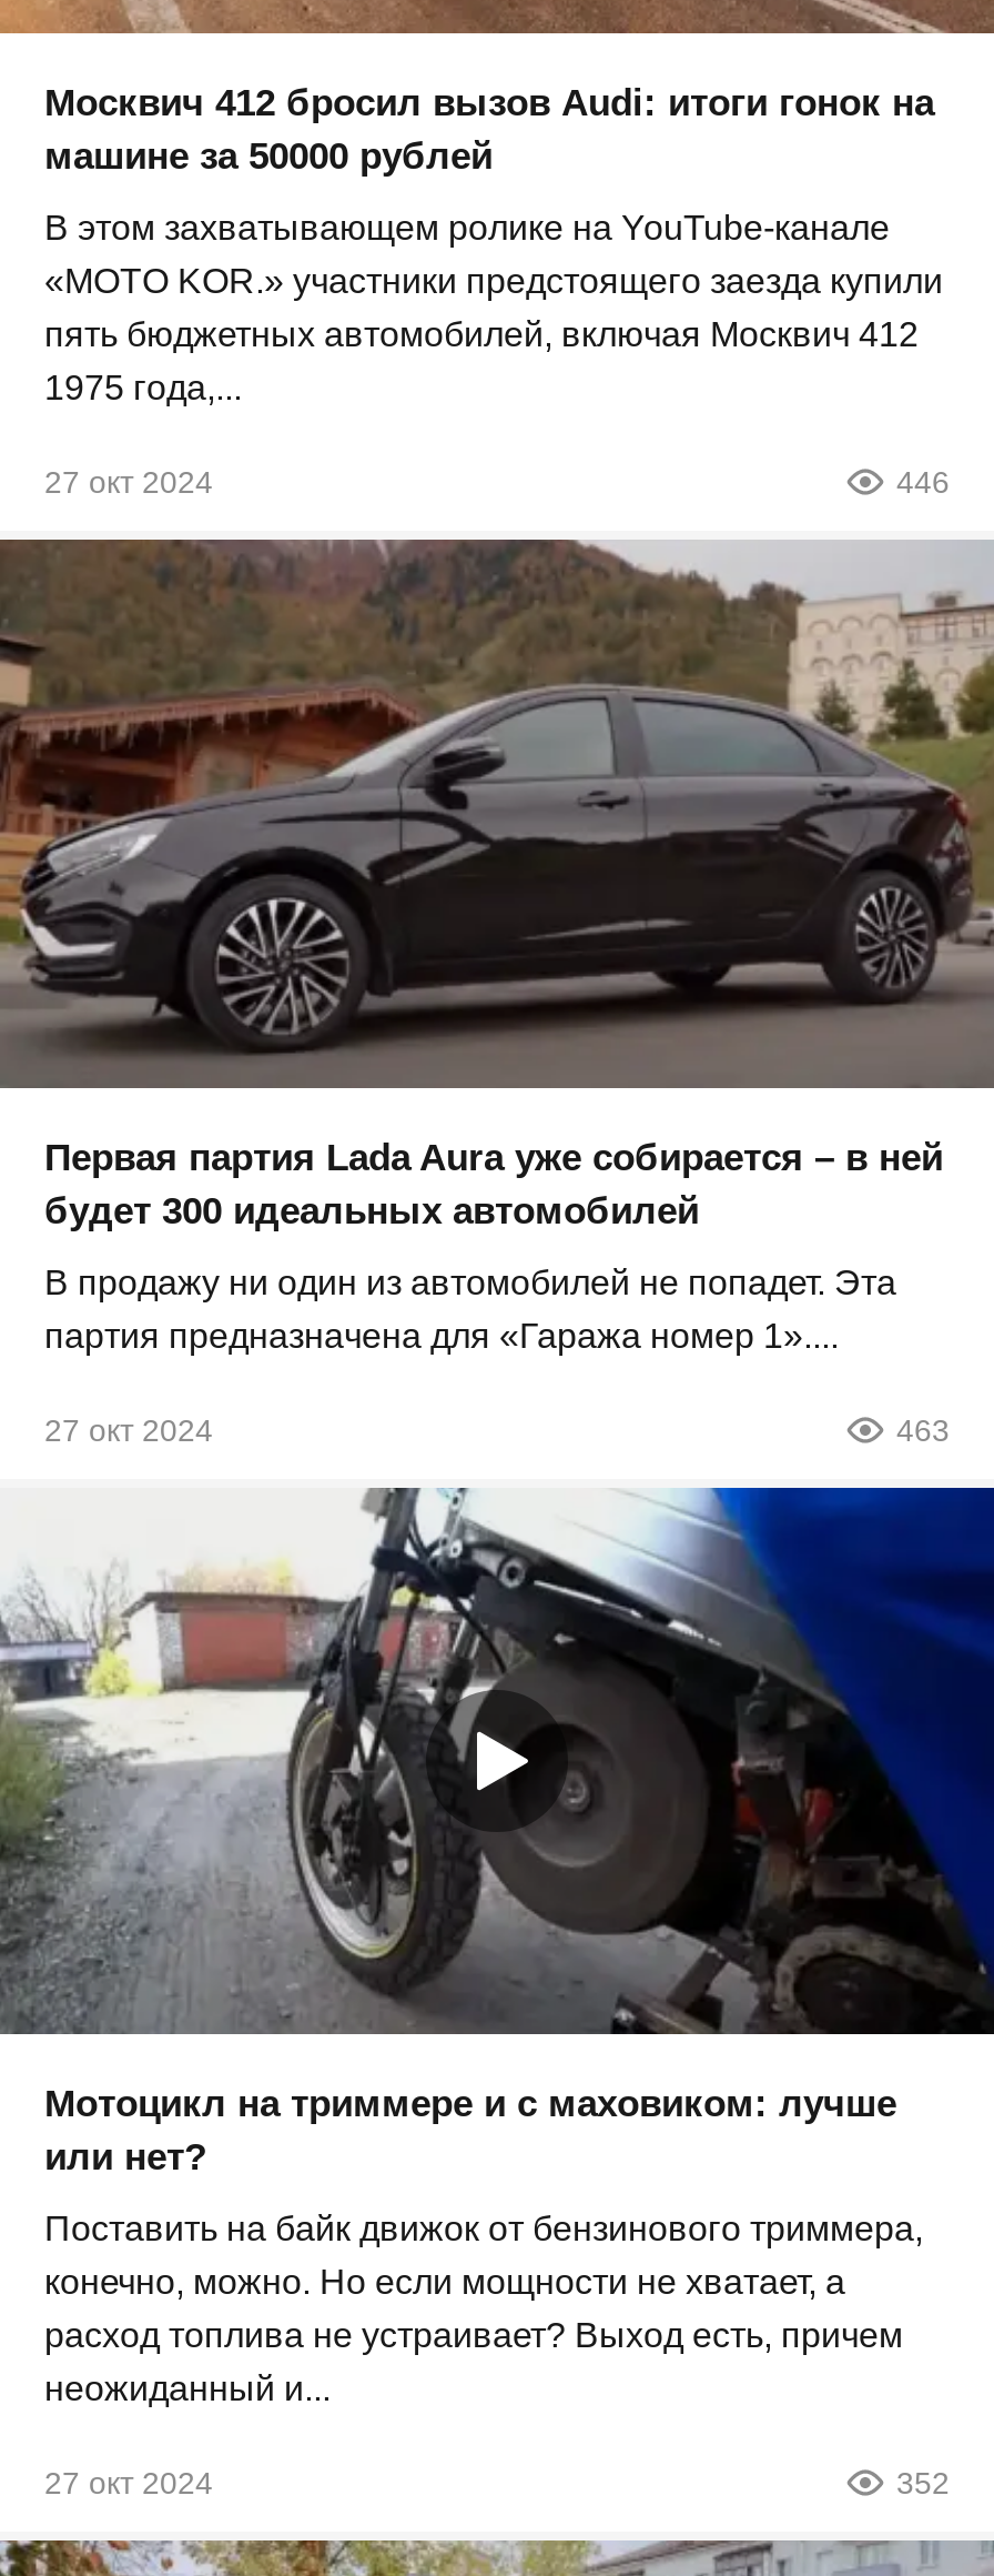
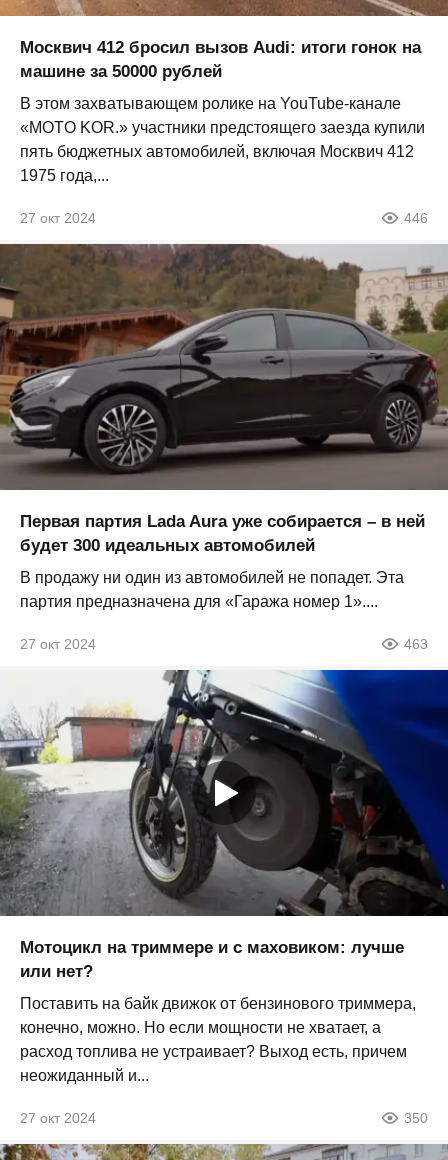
- 352
+ 350
